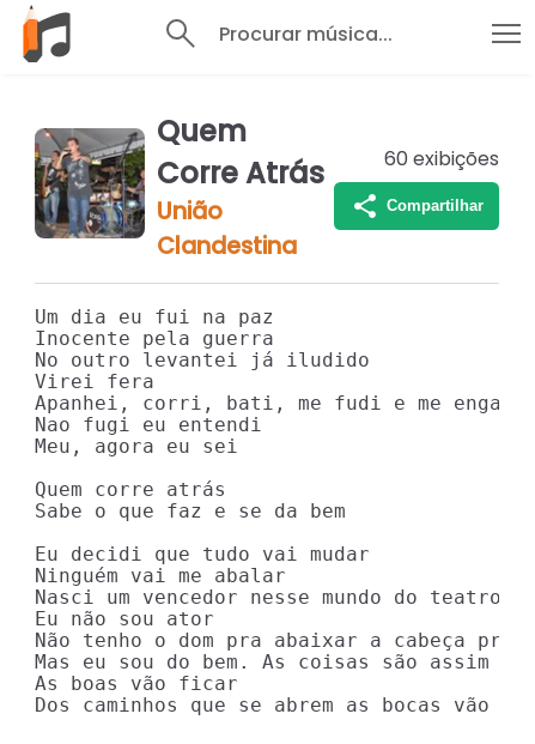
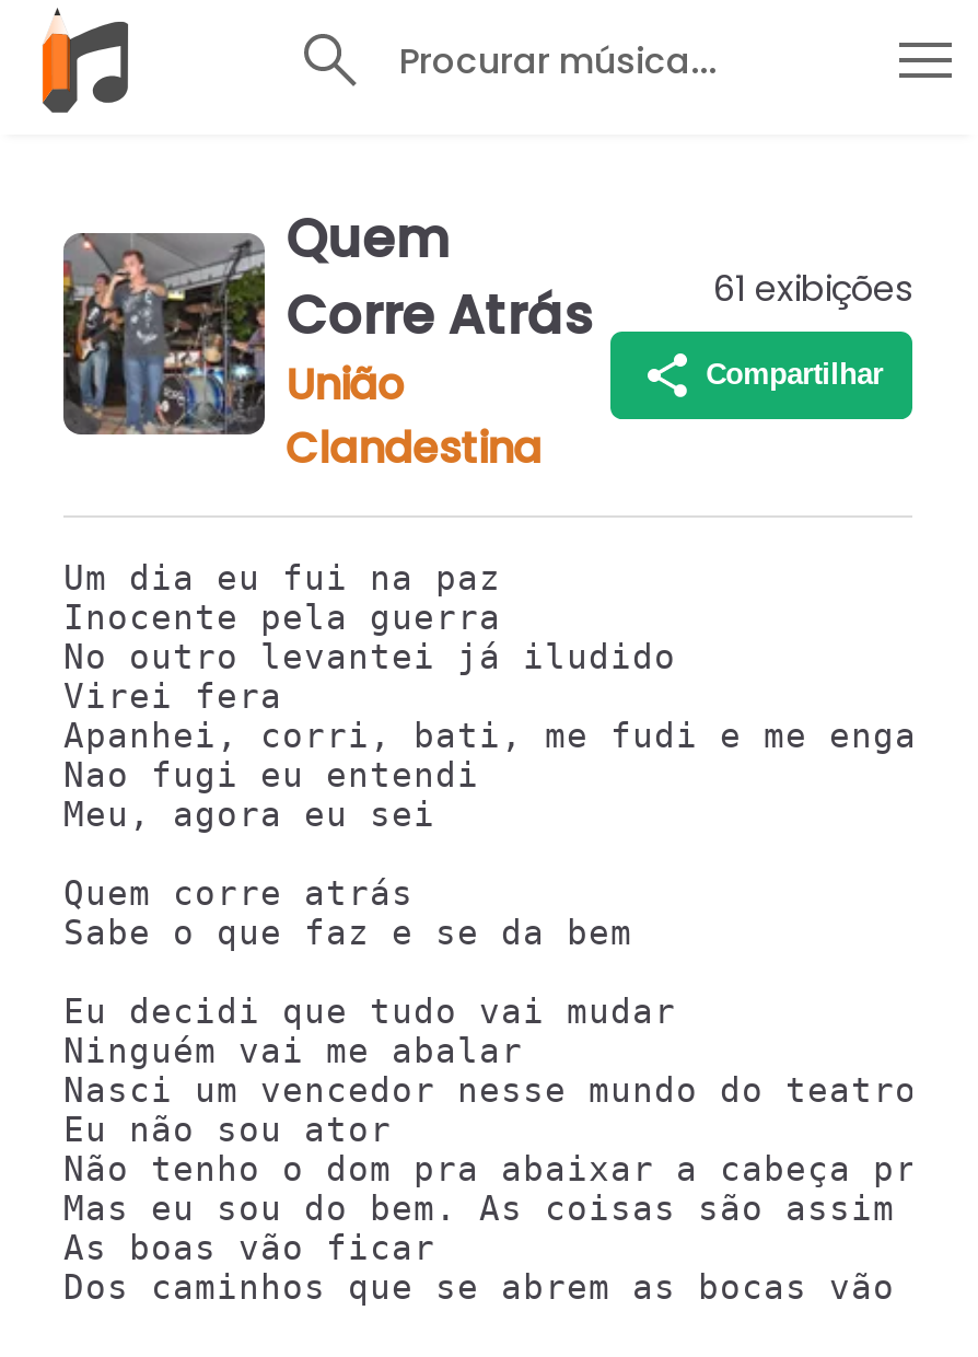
- 60 exibições
+ 61 exibições
